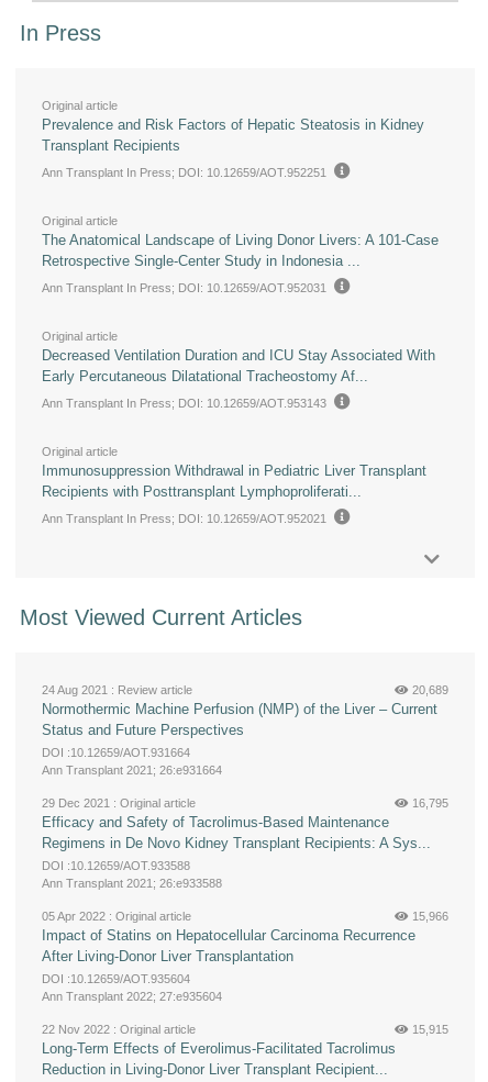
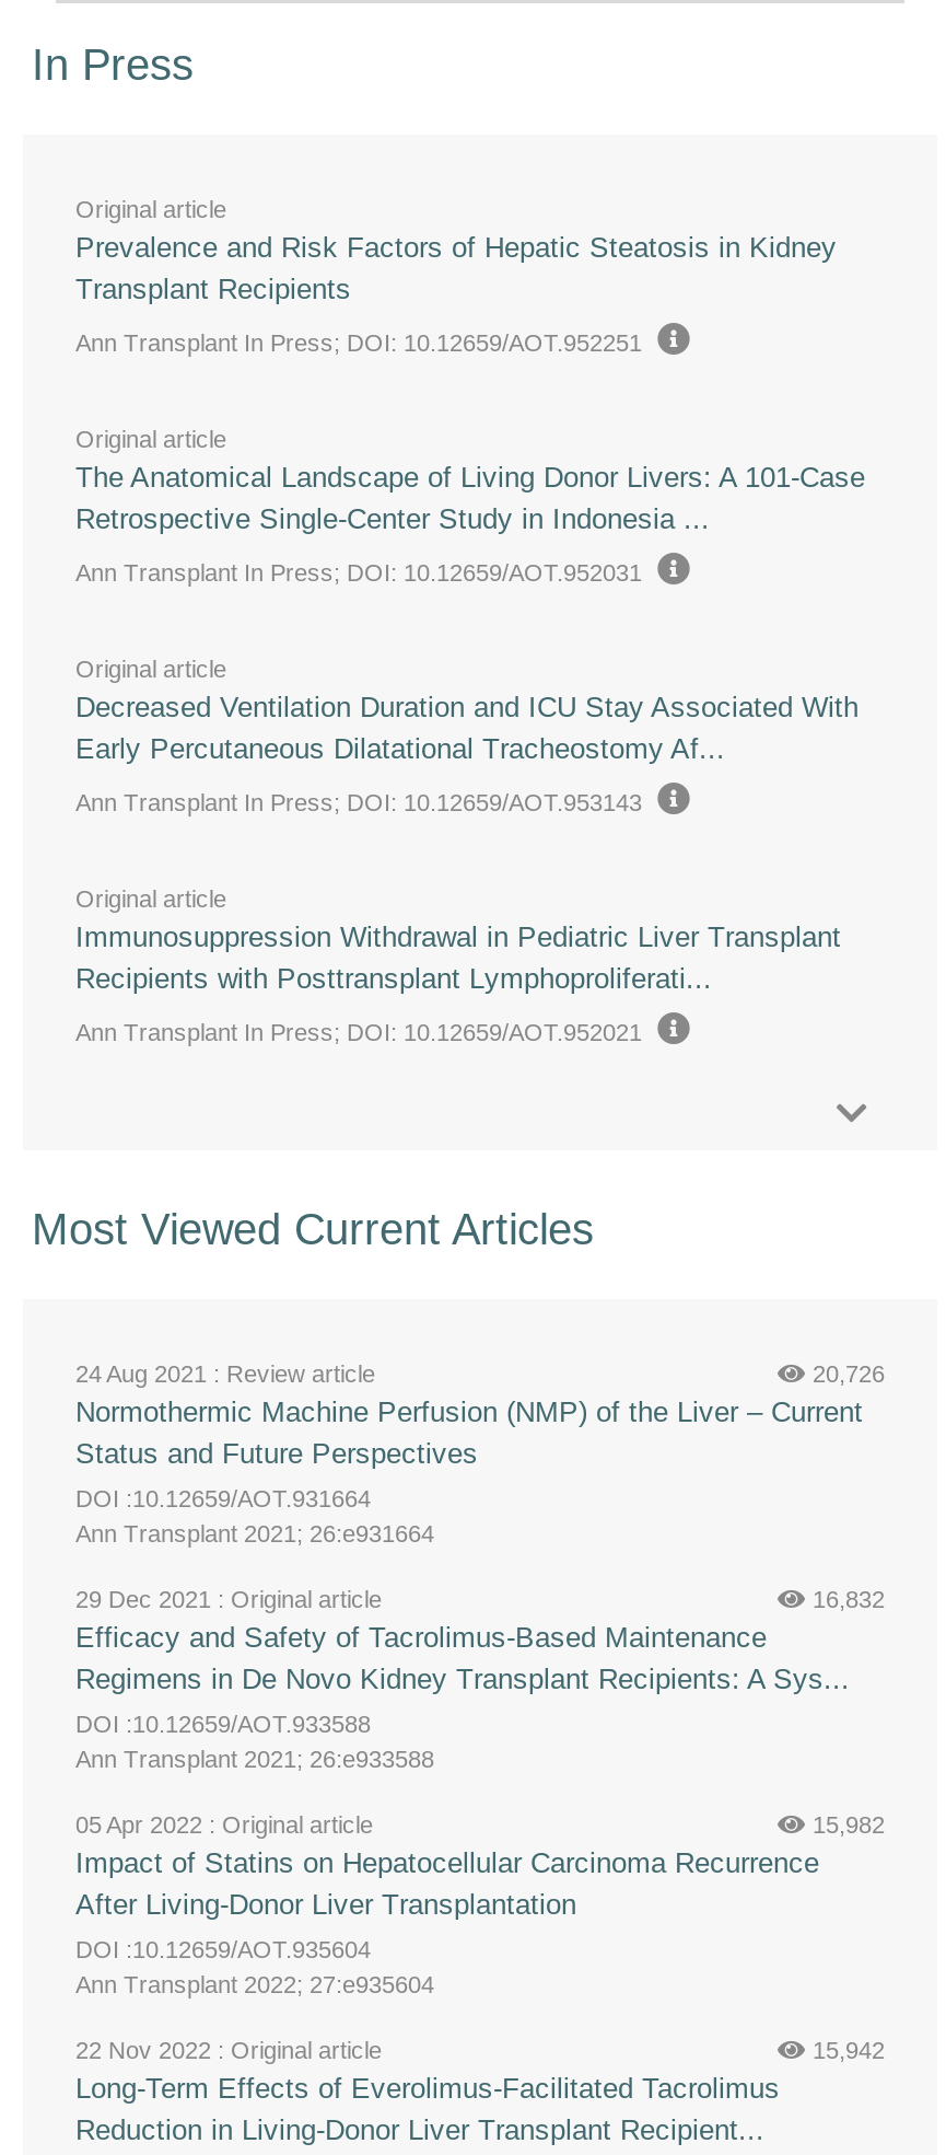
- 20,689
+ 20,726

- 16,795
+ 16,832

- 15,966
+ 15,982

- 15,915
+ 15,942
